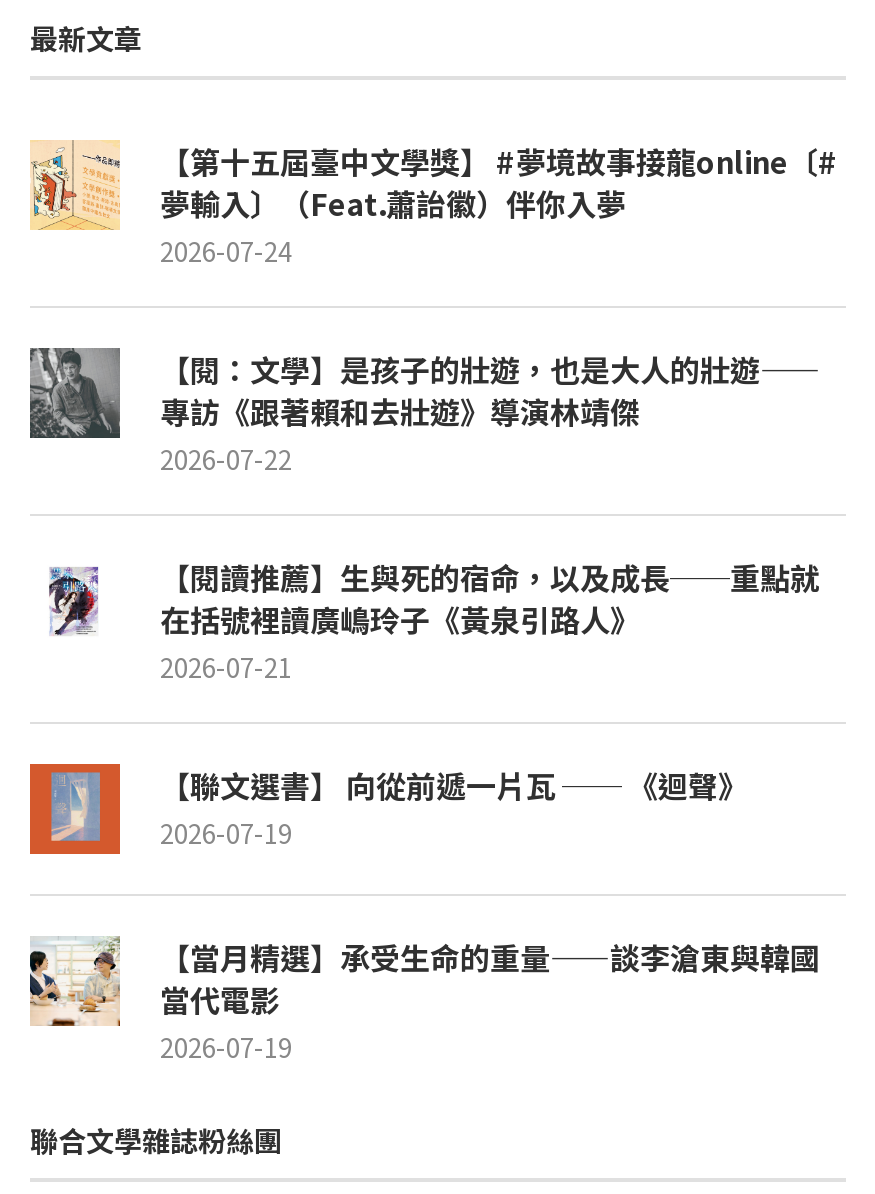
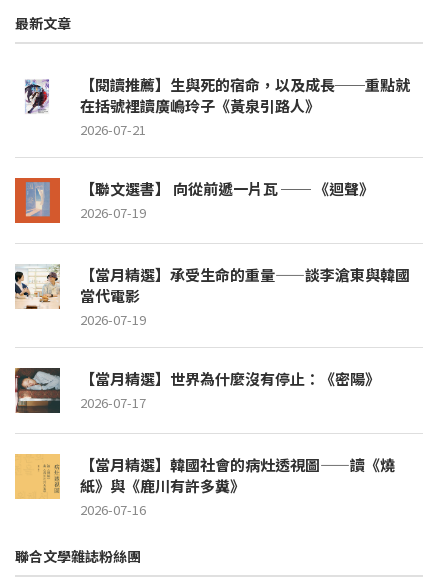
- [image]
- 【第十五屆臺中文學獎】 #夢境故事接龍online〔#
- 夢輸入〕（Feat.蕭詒徽）伴你入夢
- 2026-07-24
- 【閱：文學】是孩子的壯遊，也是大人的壯遊——
- 專訪《跟著賴和去壯遊》導演林靖傑
- 2026-07-22

- [image]

moved up: [image] | 在括號裡讀廣嶋玲子《黃泉引路人》 | 2026-07-21 | 2026-07-19 | 【當月精選】承受生命的重量——談李滄東與韓國 | 當代電影 | 2026-07-19

+ [image]
+ 【當月精選】世界為什麼沒有停止：《密陽》
+ 2026-07-17
+ 【當月精選】韓國社會的病灶透視圖——讀《燒
+ 紙》與《鹿川有許多糞》
+ 2026-07-16

+ [image]
